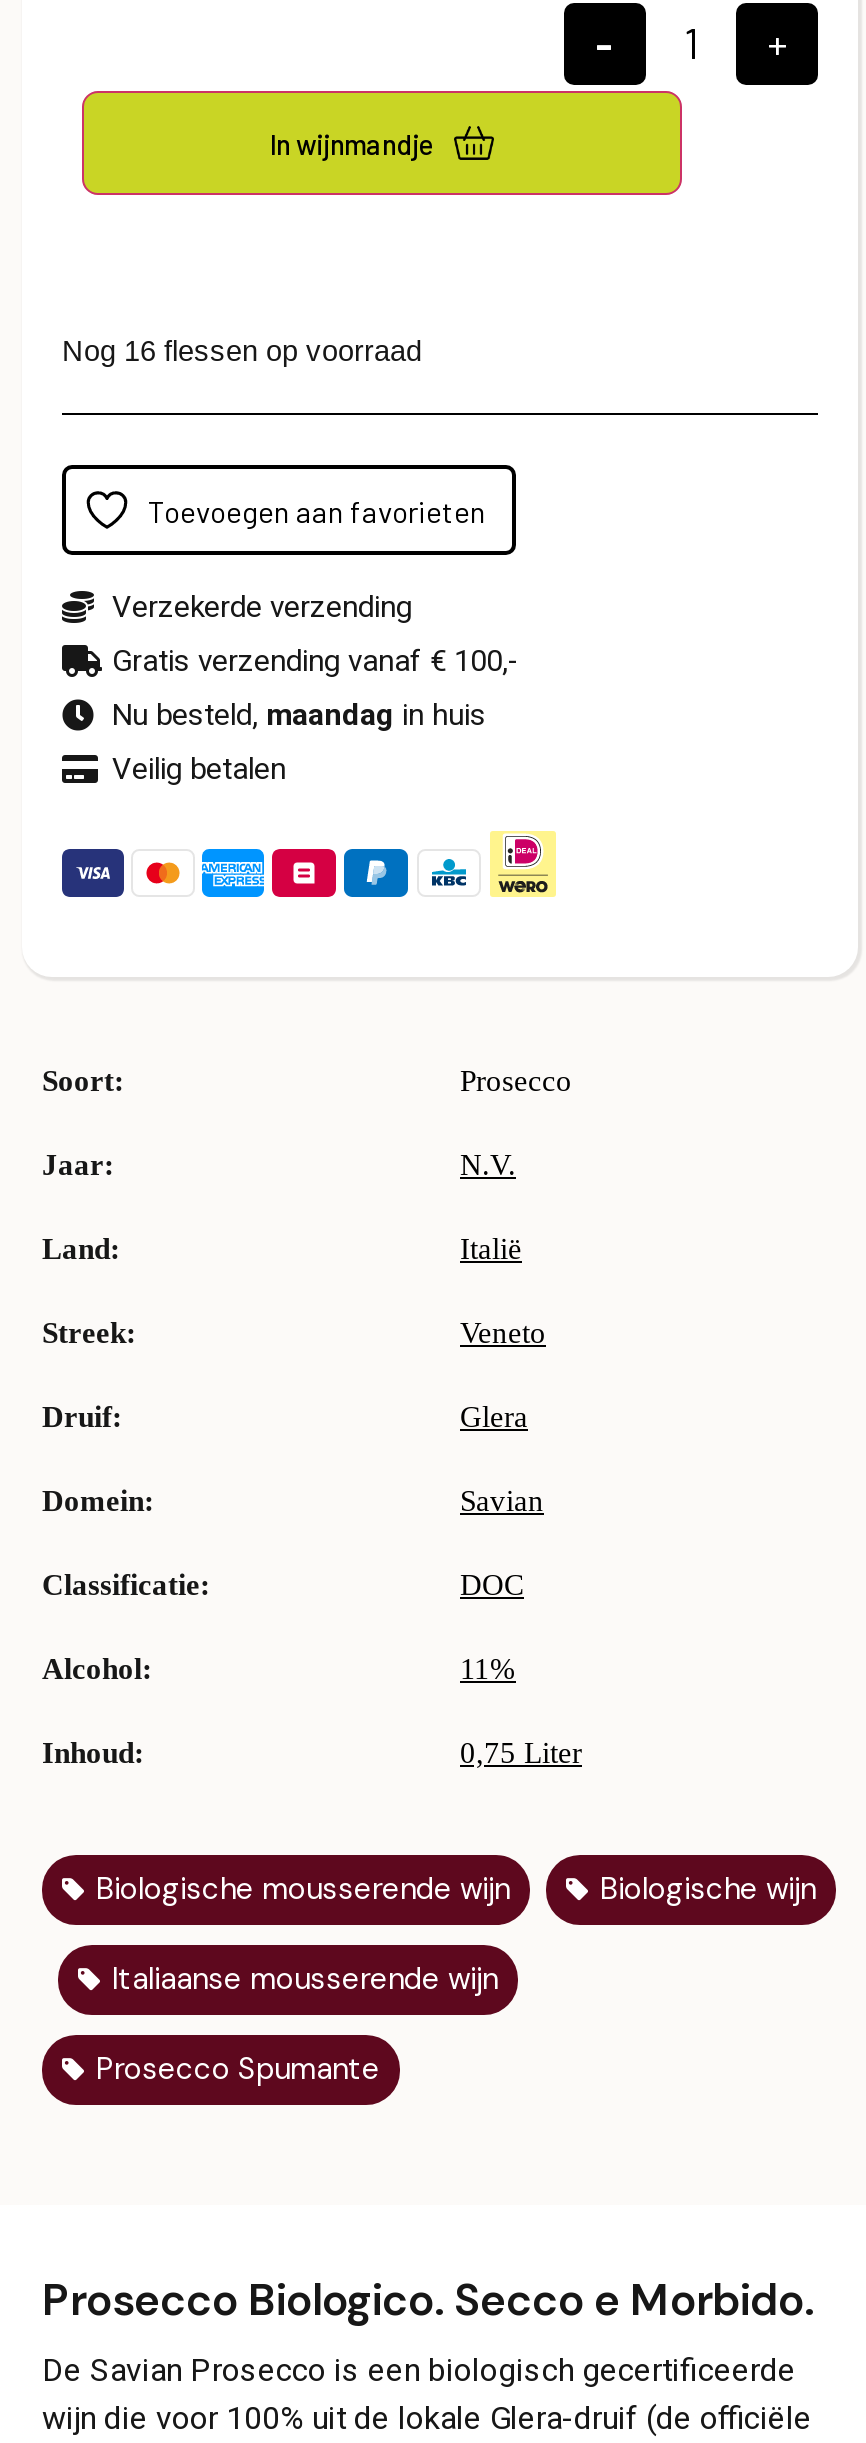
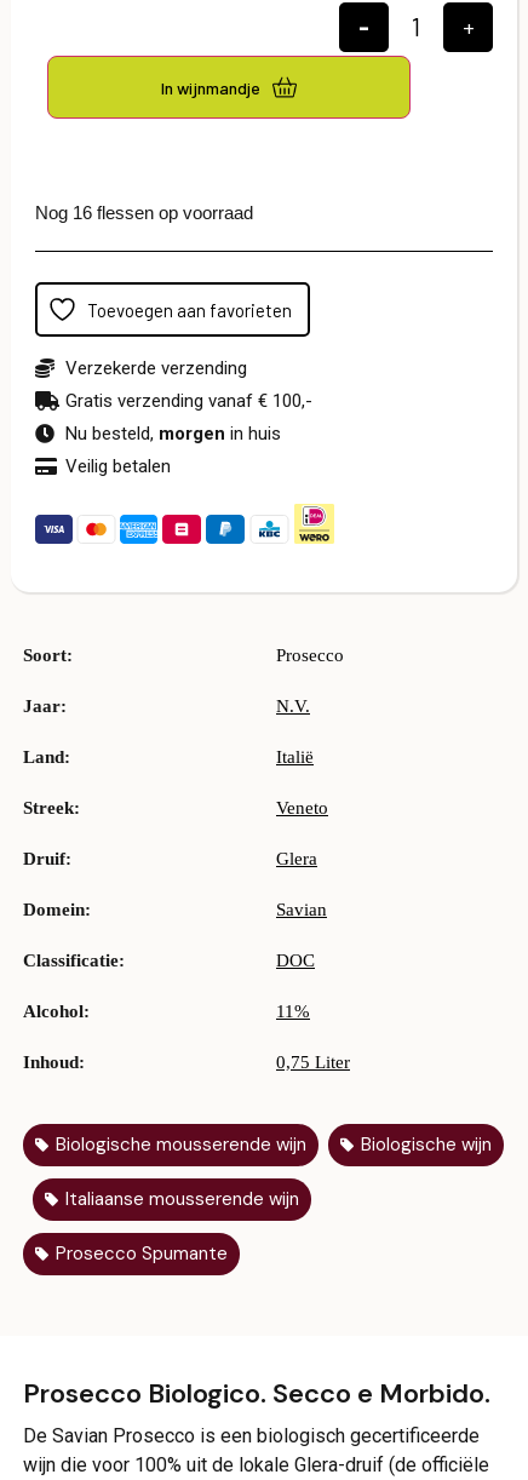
- Nu besteld, maandag in huis
+ Nu besteld, morgen in huis
